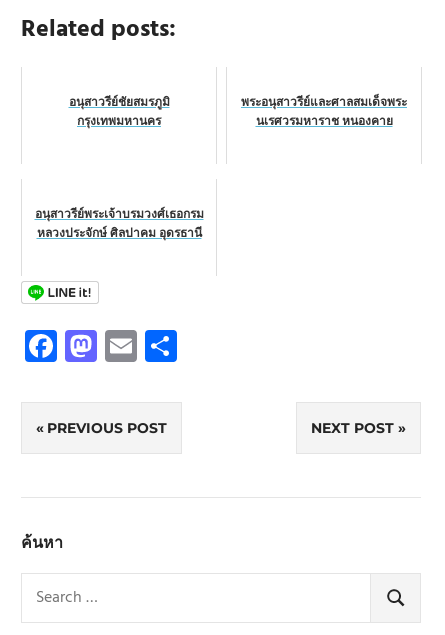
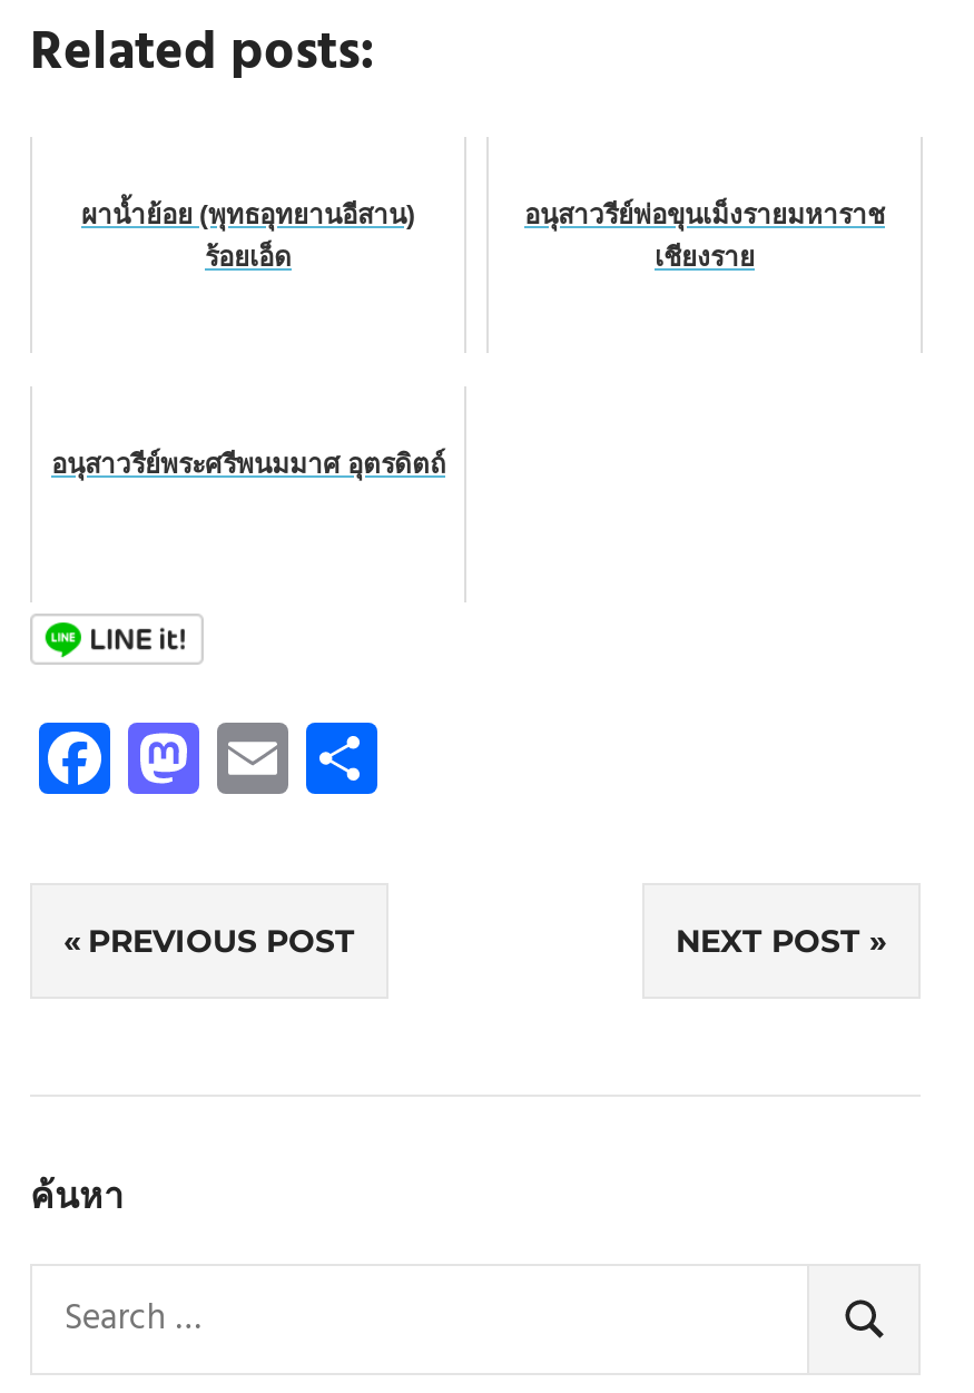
- อนุสาวรีย์ชัยสมรภูมิ
- กรุงเทพมหานคร
+ ผาน้ำย้อย (พุทธอุทยานอีสาน)
+ ร้อยเอ็ด

- พระอนุสาวรีย์และศาลสมเด็จพระ
- นเรศวรมหาราช หนองคาย
+ อนุสาวรีย์พ่อขุนเม็งรายมหาราช
+ เชียงราย

- อนุสาวรีย์พระเจ้าบรมวงศ์เธอกรม
- หลวงประจักษ์ ศิลปาคม อุดรธานี
+ อนุสาวรีย์พระศรีพนมมาศ อุตรดิตถ์
